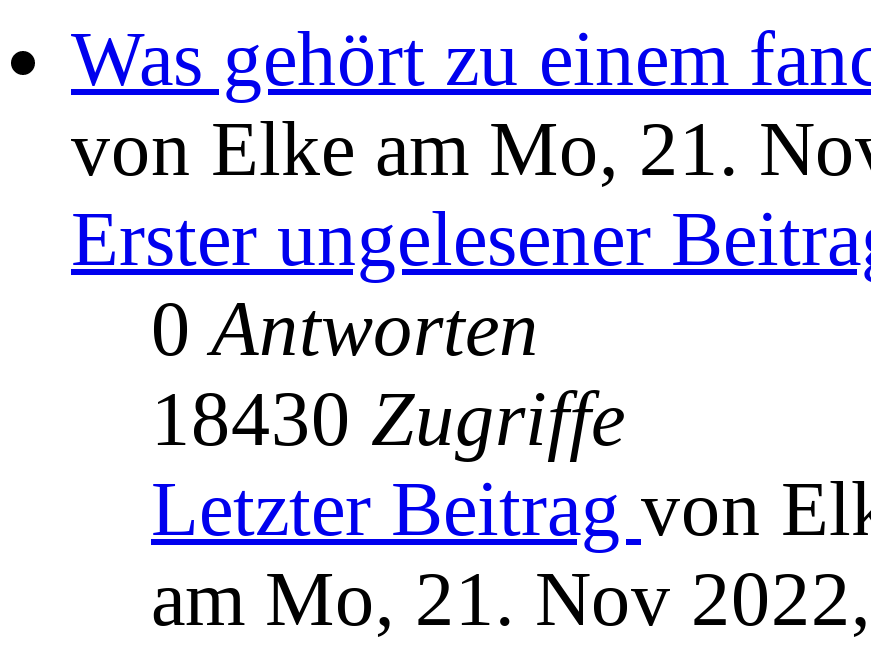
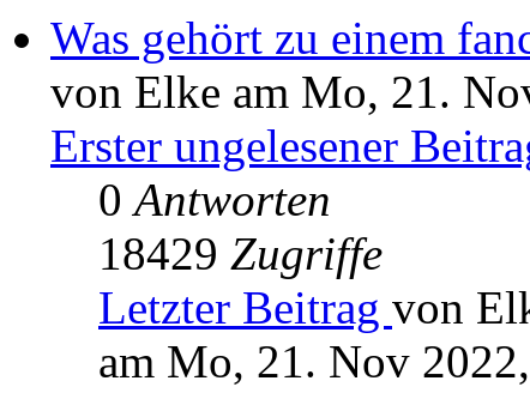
- 18430 Zugriffe
+ 18429 Zugriffe
